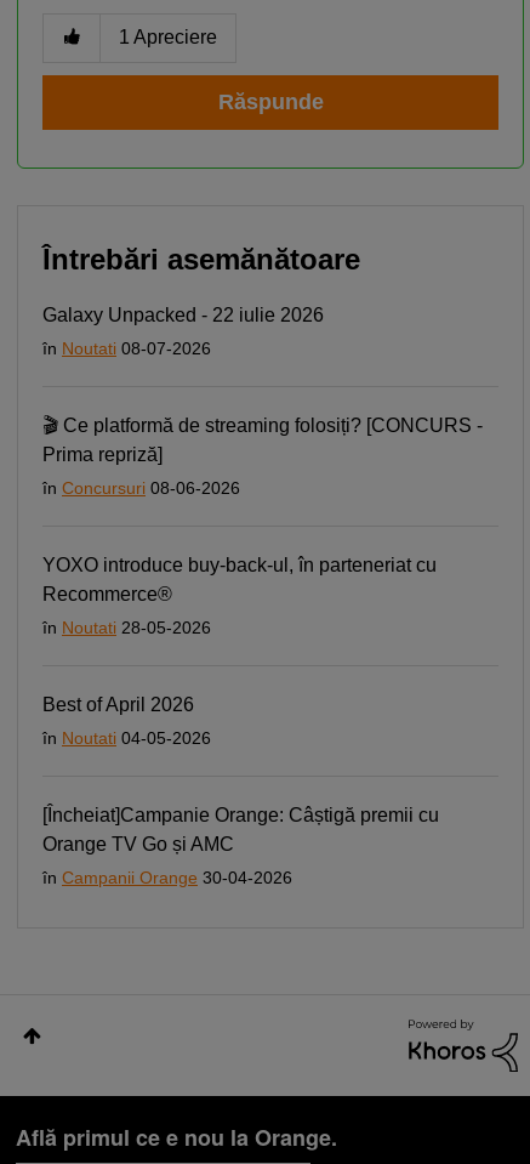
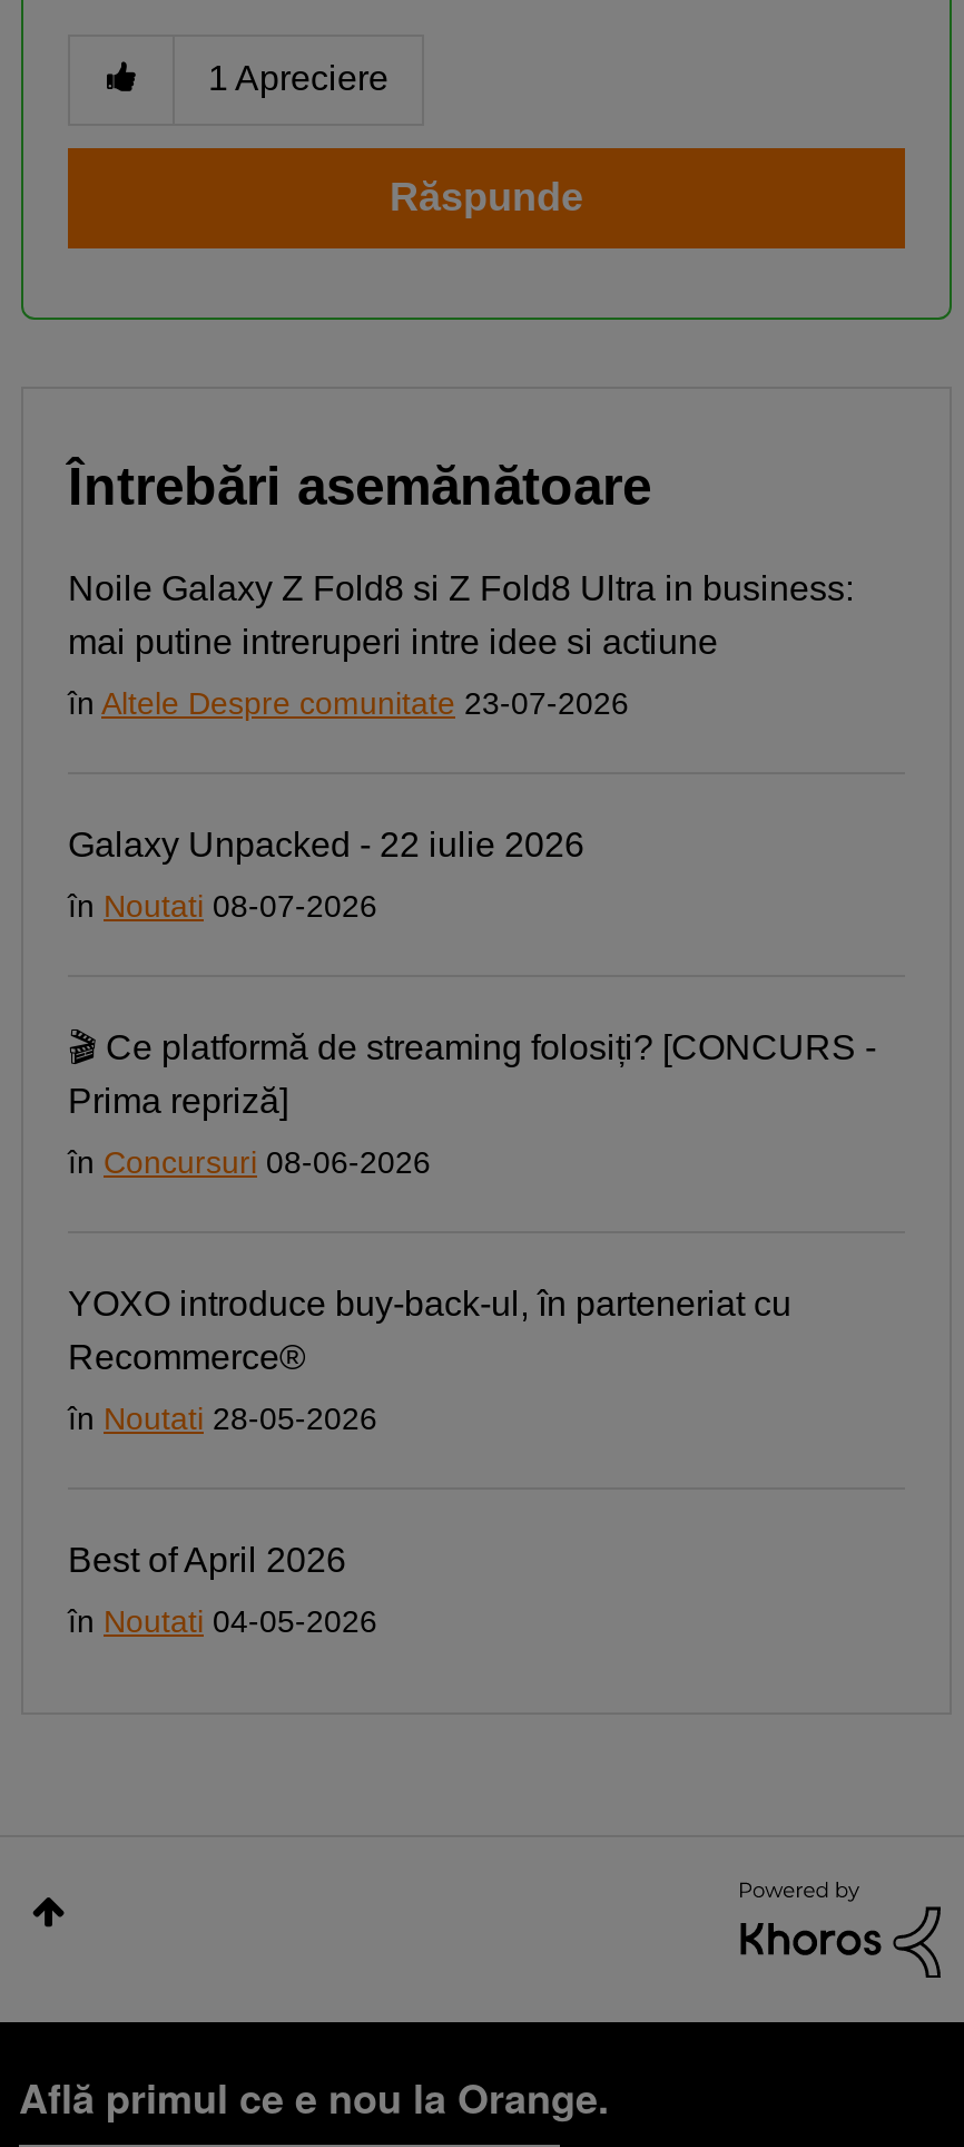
+ Noile Galaxy Z Fold8 si Z Fold8 Ultra in business:
+ mai putine intreruperi intre idee si actiune
+ în Altele Despre comunitate 23-07-2026

moved down: Galaxy Unpacked - 22 iulie 2026 | în Noutati 08-07-2026 | Prima repriză] | ... | Best of April 2026 | în Noutati 04-05-2026

- [Încheiat]Campanie Orange: Câștigă premii cu
- Orange TV Go și AMC
- în Campanii Orange 30-04-2026
